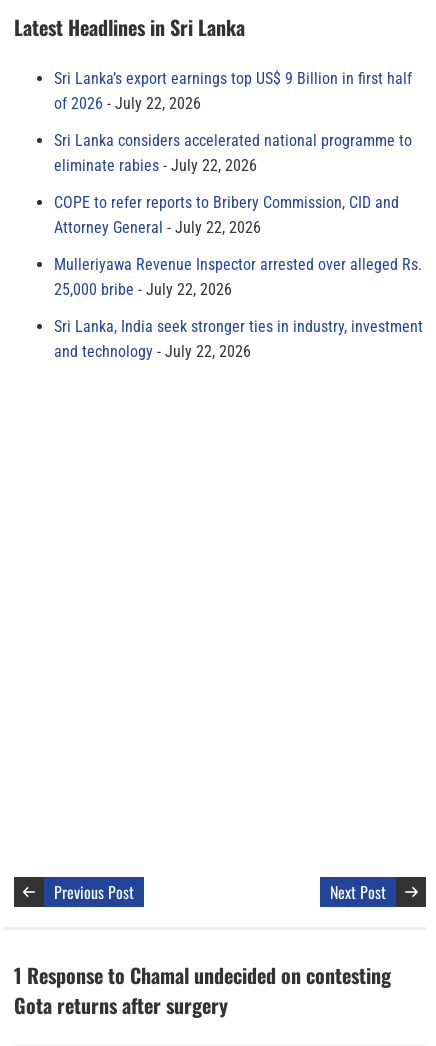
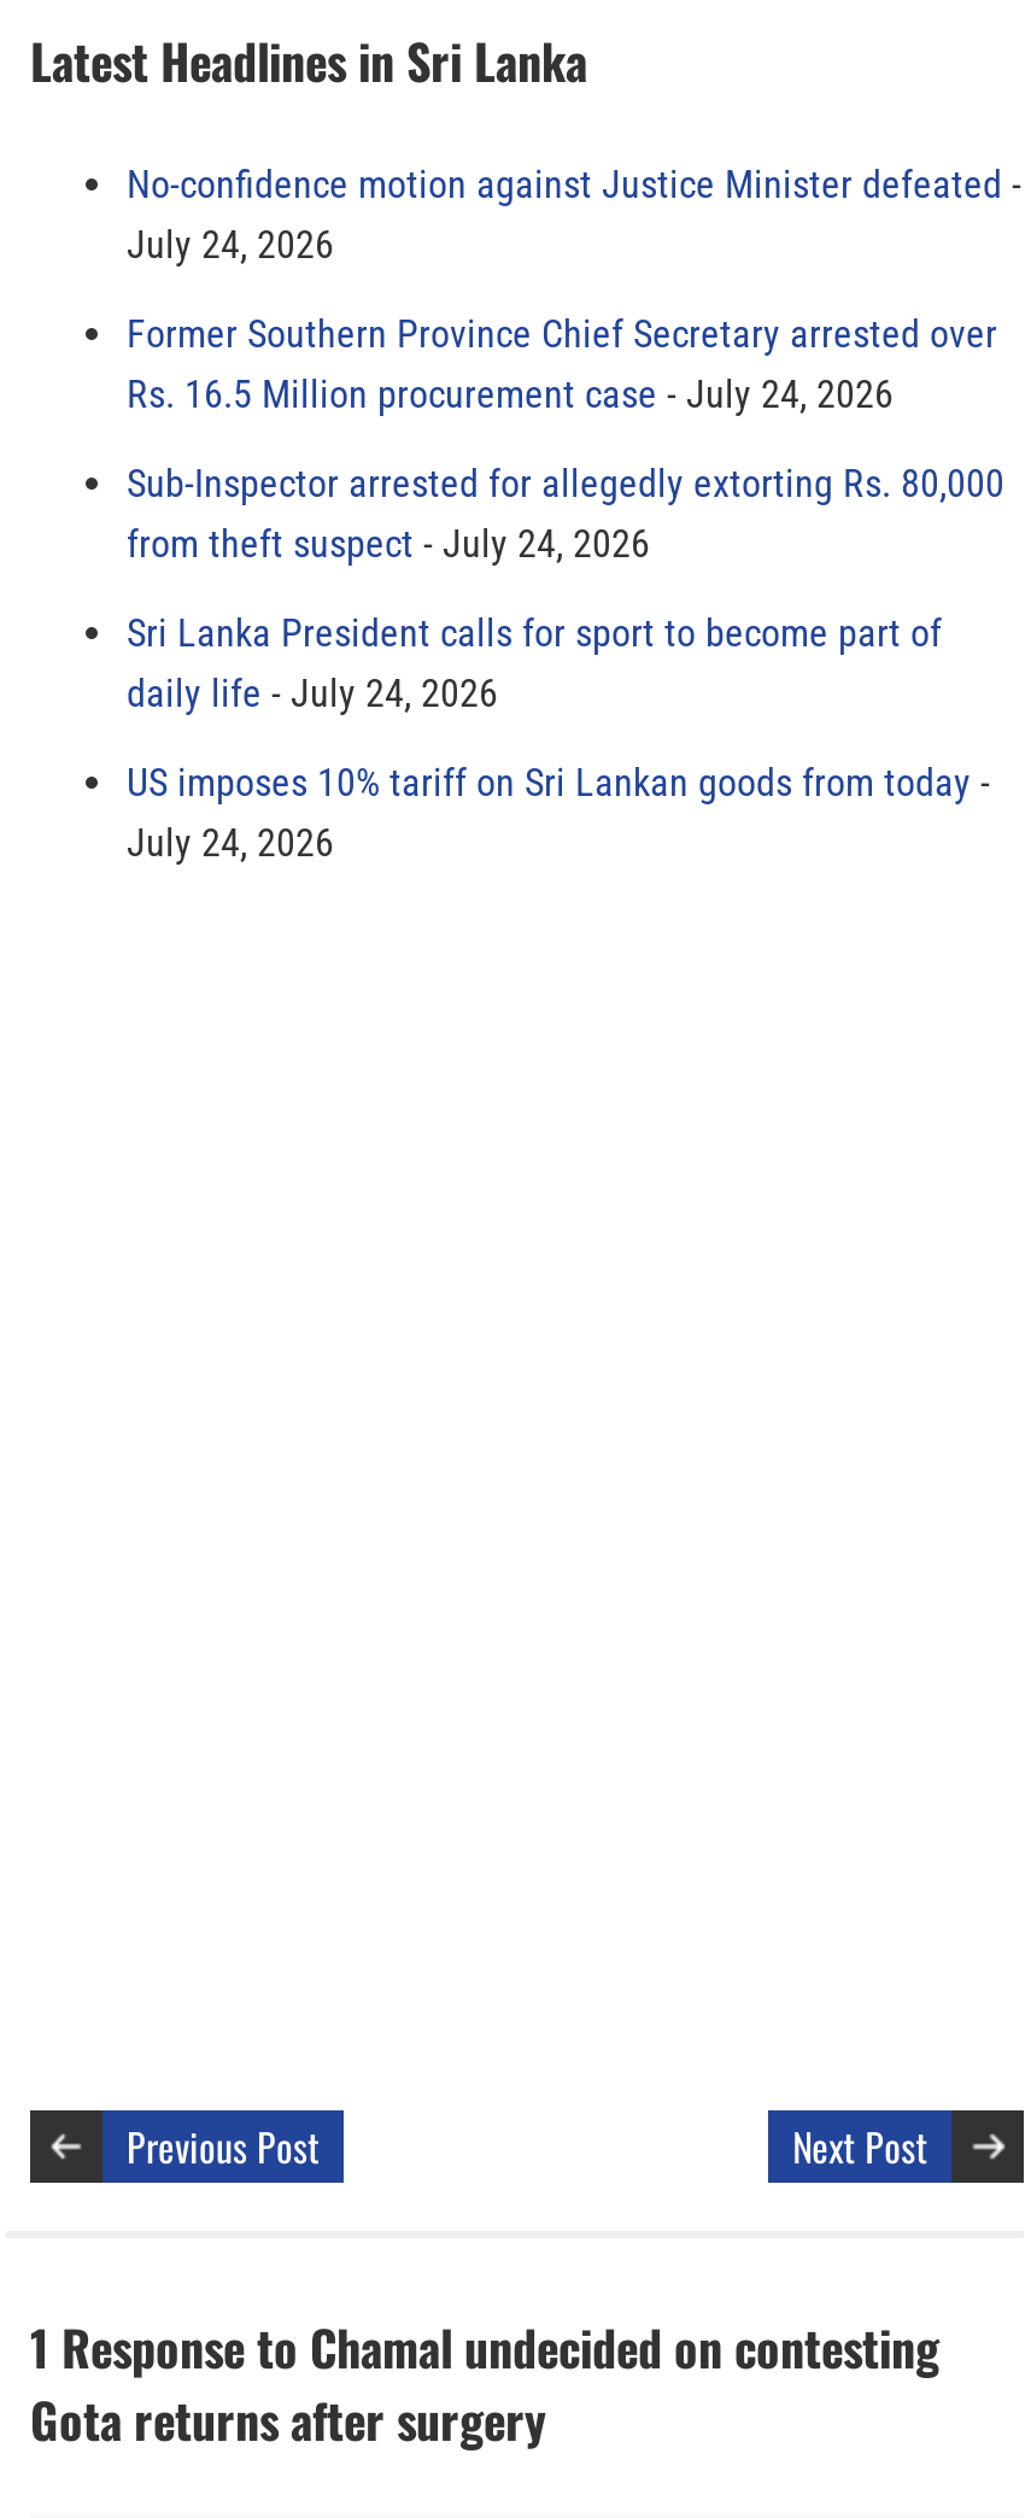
- Sri Lanka’s export earnings top US$ 9 Billion in first half
- of 2026
- July 22, 2026
+ No-confidence motion against Justice Minister defeated
+ July 24, 2026

- Sri Lanka considers accelerated national programme to
- eliminate rabies
- July 22, 2026
+ Former Southern Province Chief Secretary arrested over
+ Rs. 16.5 Million procurement case
+ July 24, 2026

- COPE to refer reports to Bribery Commission, CID and
- Attorney General
- July 22, 2026
+ Sub-Inspector arrested for allegedly extorting Rs. 80,000
+ from theft suspect
+ July 24, 2026

- Mulleriyawa Revenue Inspector arrested over alleged Rs.
- 25,000 bribe
- July 22, 2026
+ Sri Lanka President calls for sport to become part of
+ daily life
+ July 24, 2026

- Sri Lanka, India seek stronger ties in industry, investment
- and technology
- July 22, 2026
+ US imposes 10% tariff on Sri Lankan goods from today
+ July 24, 2026
